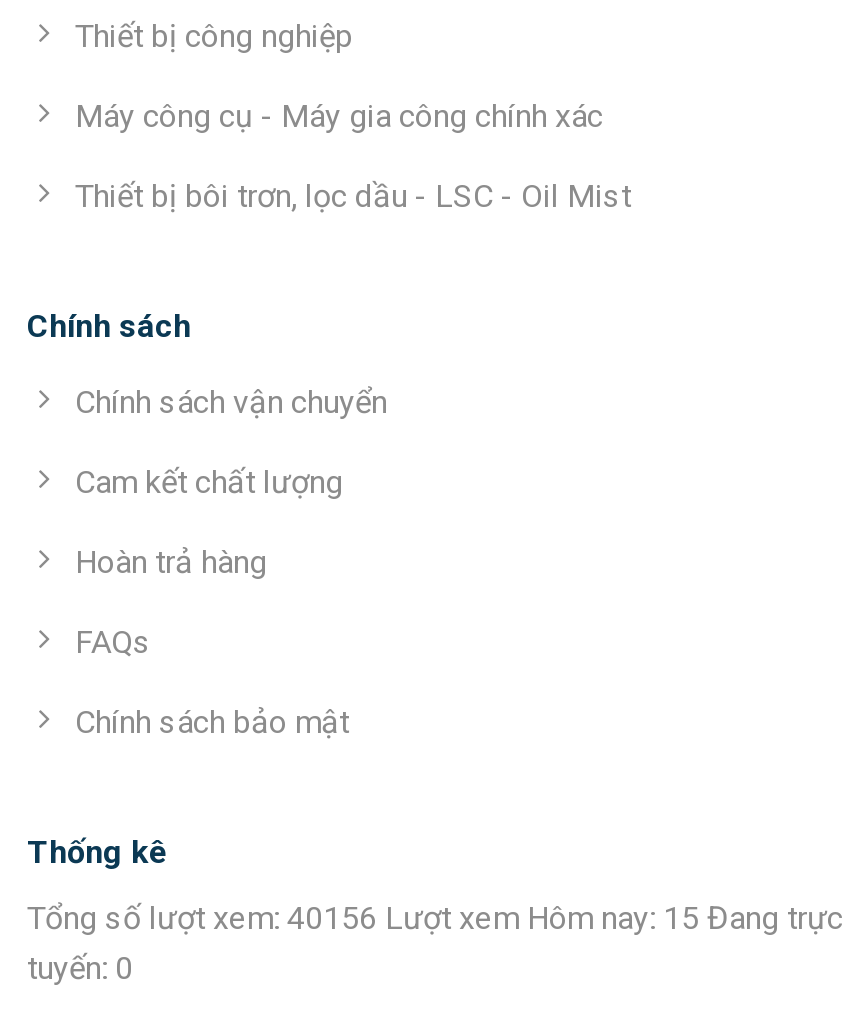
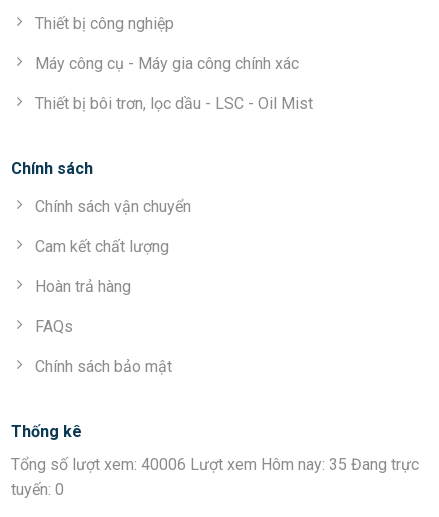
- Tổng số lượt xem: 40156 Lượt xem Hôm nay: 15 Đang trực
+ Tổng số lượt xem: 40006 Lượt xem Hôm nay: 35 Đang trực
